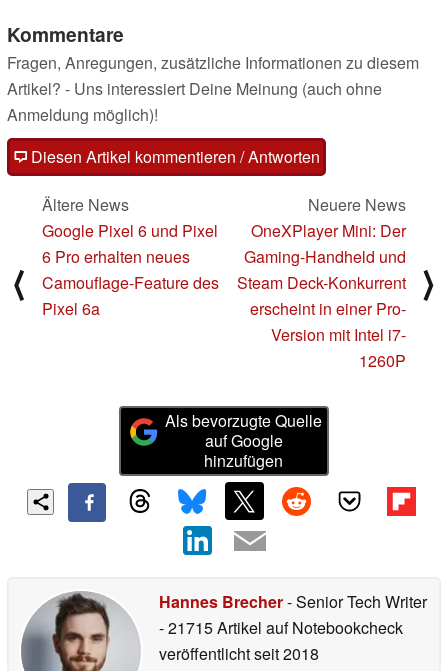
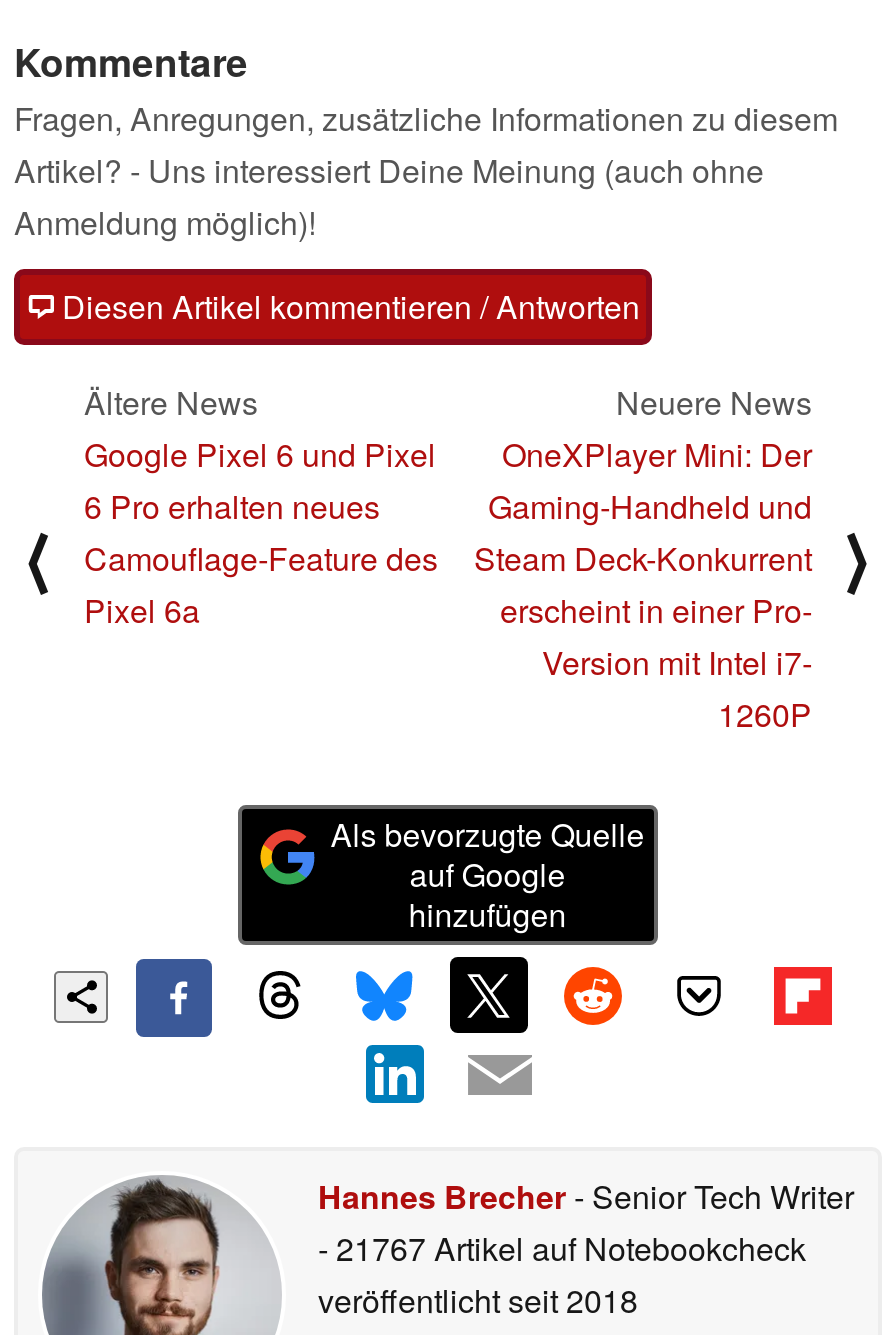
- - 21715 Artikel auf Notebookcheck
+ - 21767 Artikel auf Notebookcheck
